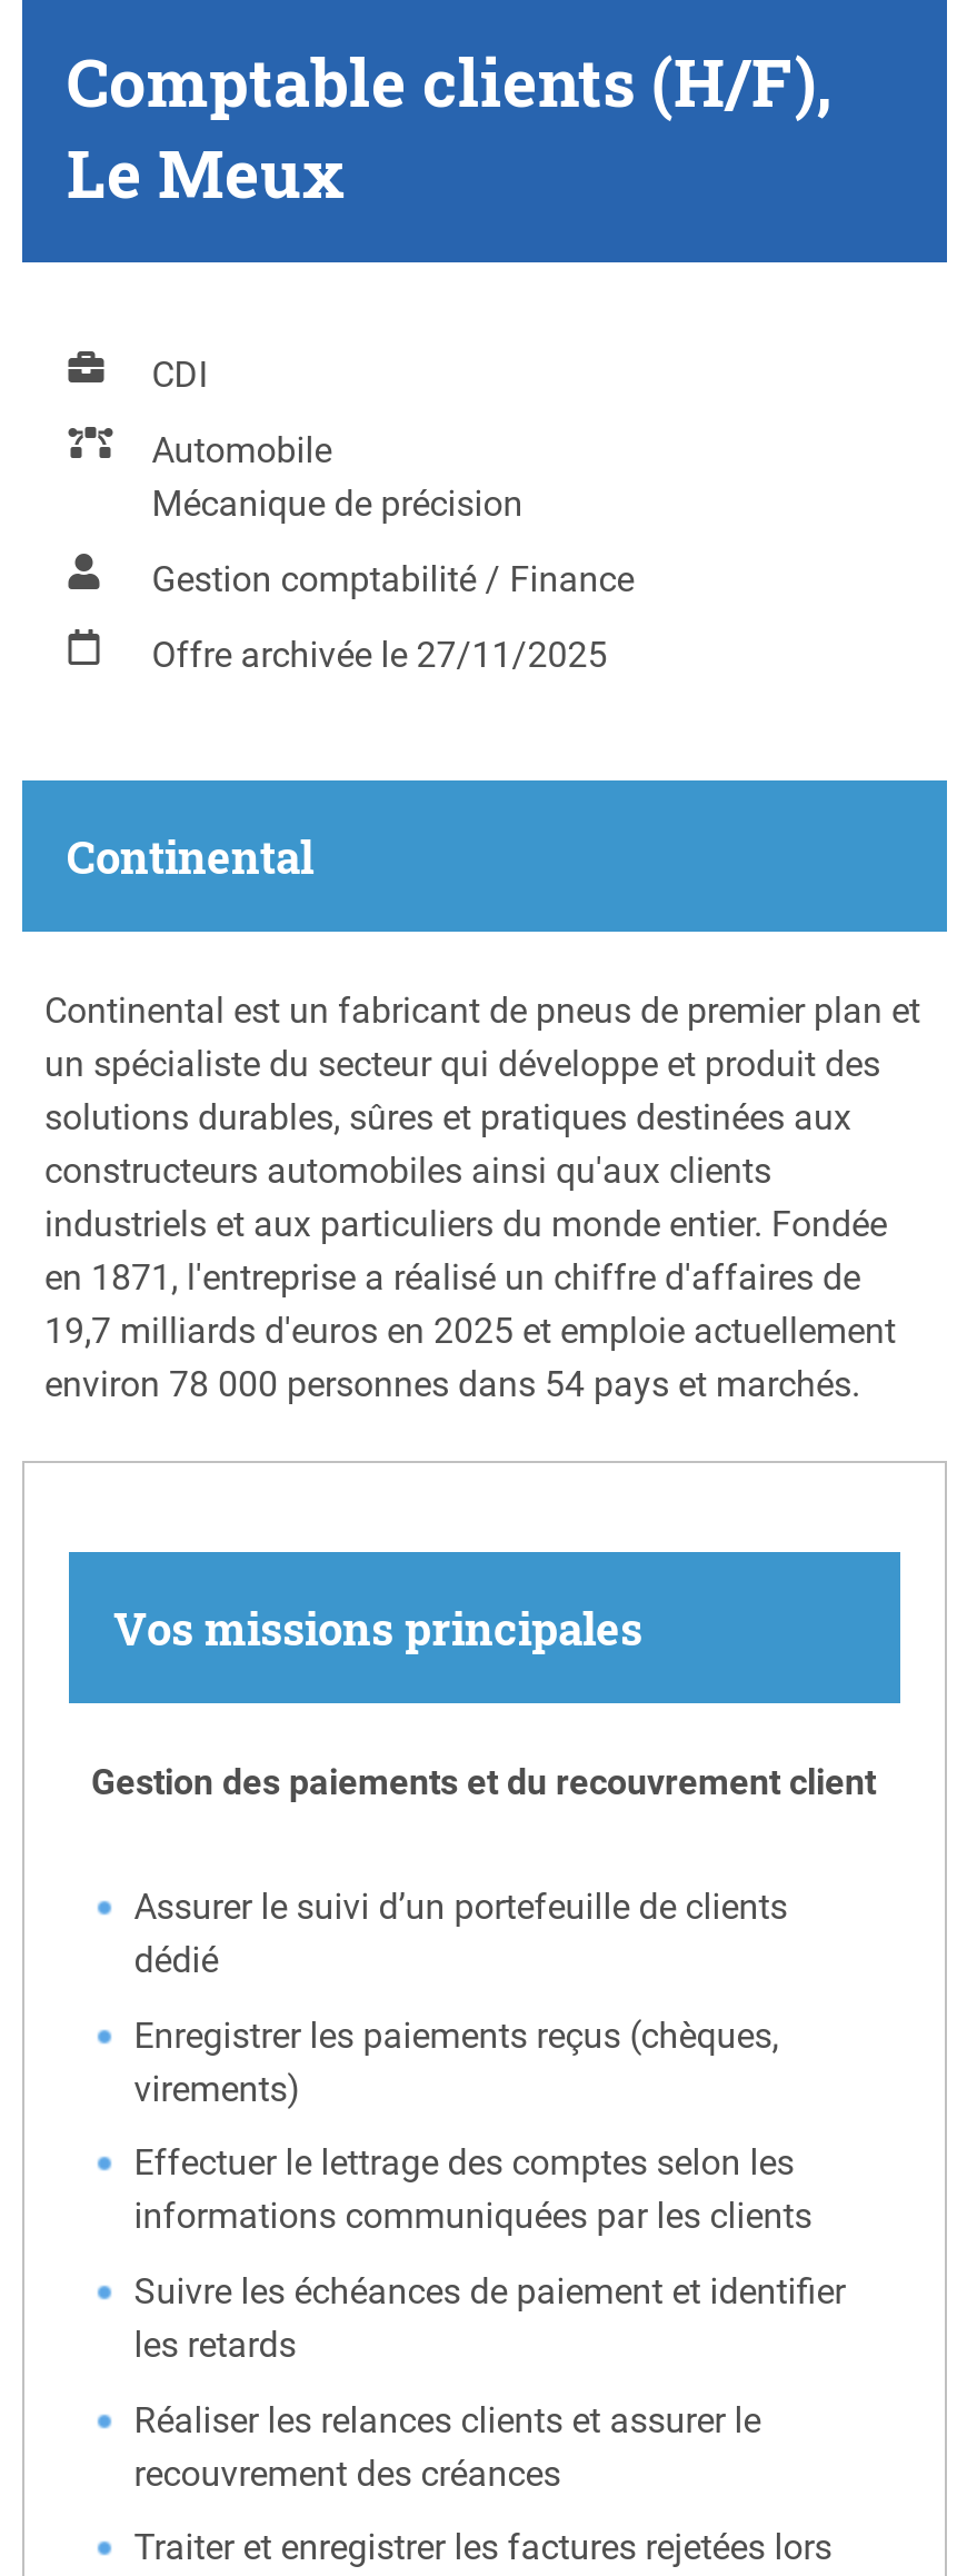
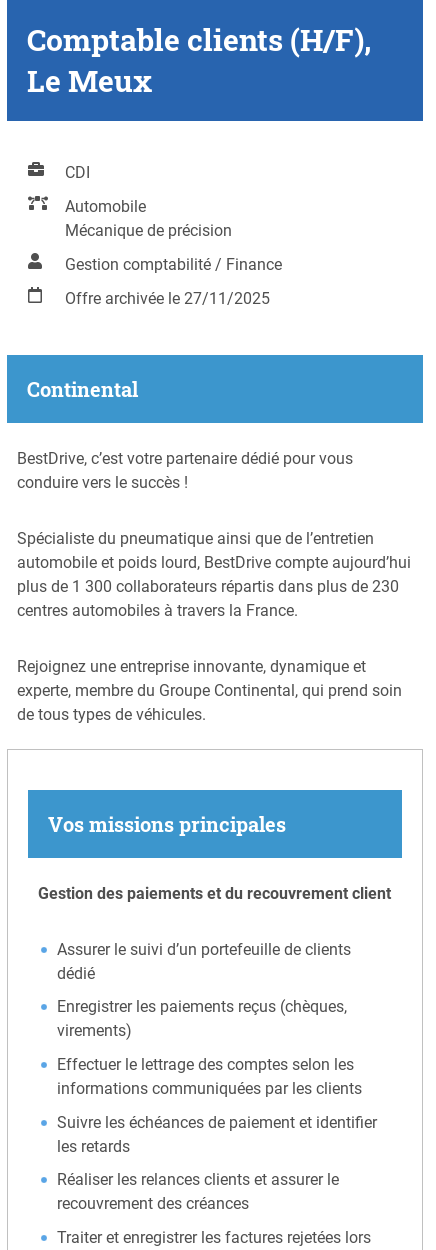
- Continental est un fabricant de pneus de premier plan et
- un spécialiste du secteur qui développe et produit des
- solutions durables, sûres et pratiques destinées aux
- constructeurs automobiles ainsi qu'aux clients
- industriels et aux particuliers du monde entier. Fondée
- en 1871, l'entreprise a réalisé un chiffre d'affaires de
- 19,7 milliards d'euros en 2025 et emploie actuellement
- environ 78 000 personnes dans 54 pays et marchés.
+ BestDrive, c’est votre partenaire dédié pour vous
+ conduire vers le succès !
+ Spécialiste du pneumatique ainsi que de l’entretien
+ automobile et poids lourd, BestDrive compte aujourd’hui
+ plus de 1 300 collaborateurs répartis dans plus de 230
+ centres automobiles à travers la France.
+ Rejoignez une entreprise innovante, dynamique et
+ experte, membre du Groupe Continental, qui prend soin
+ de tous types de véhicules.
